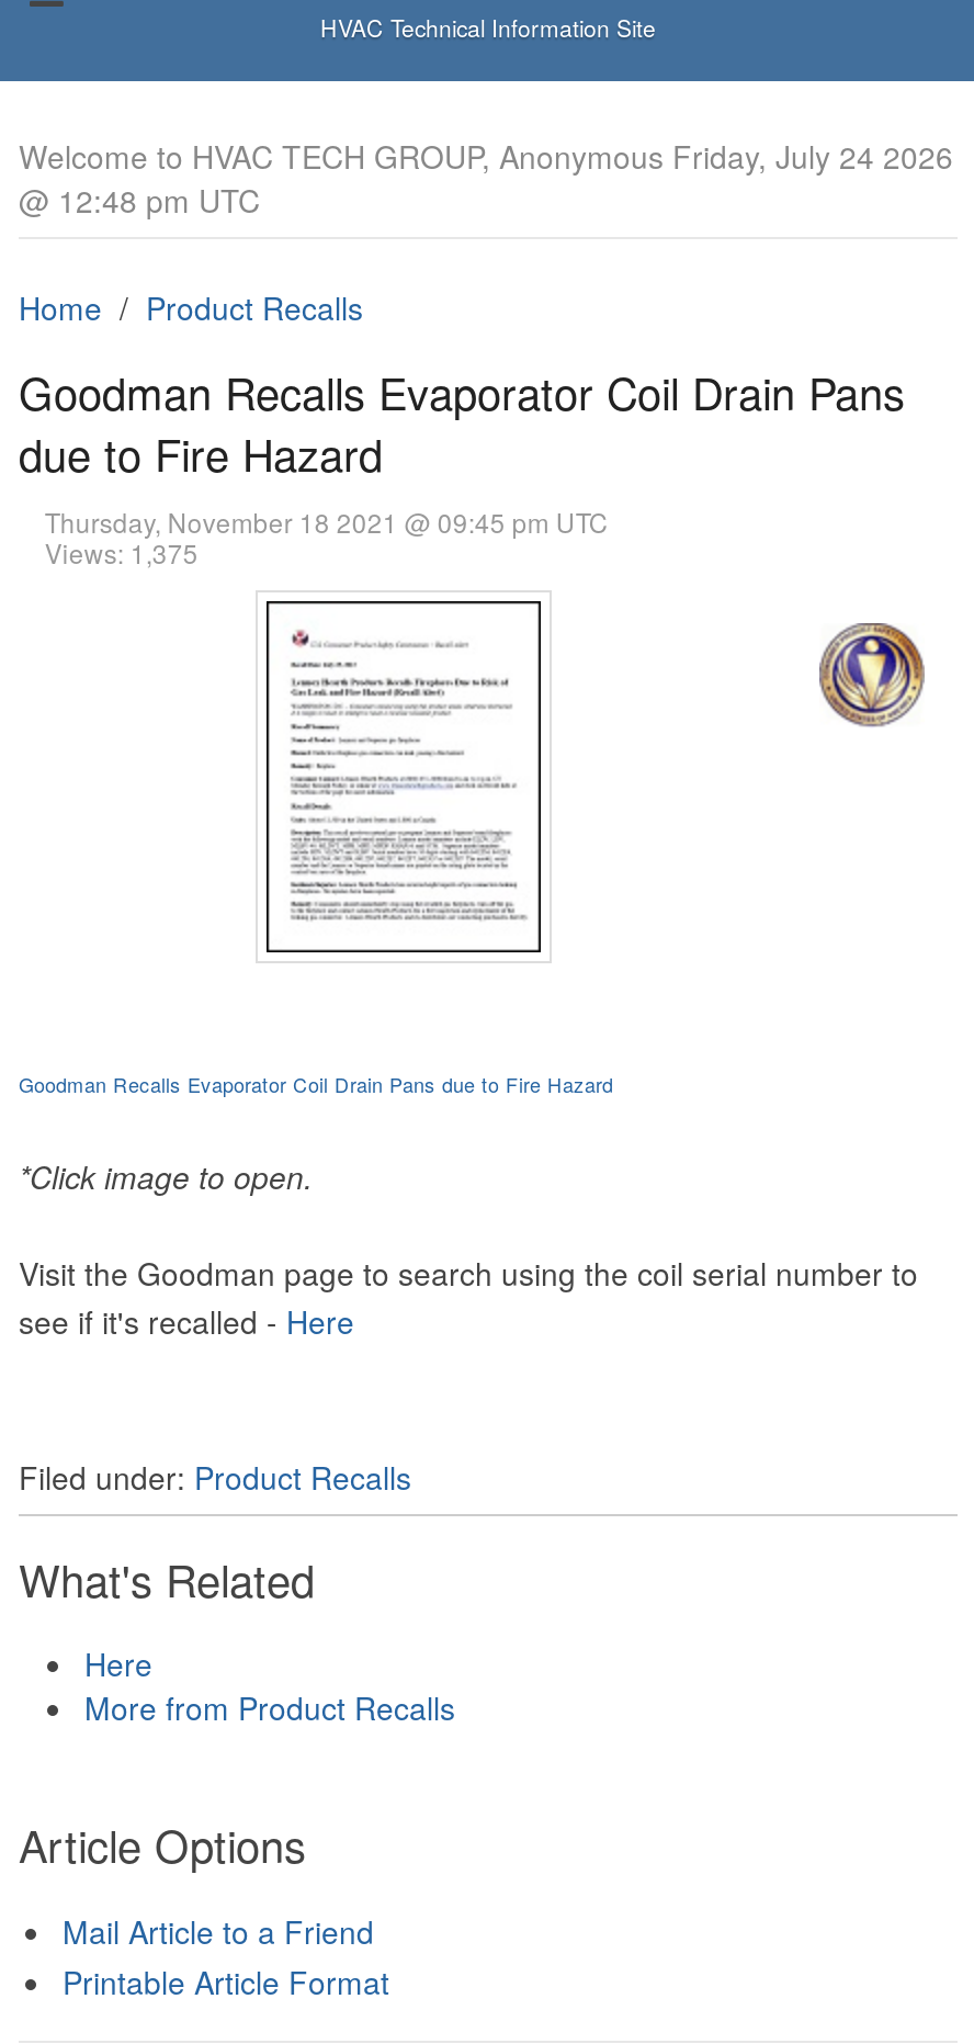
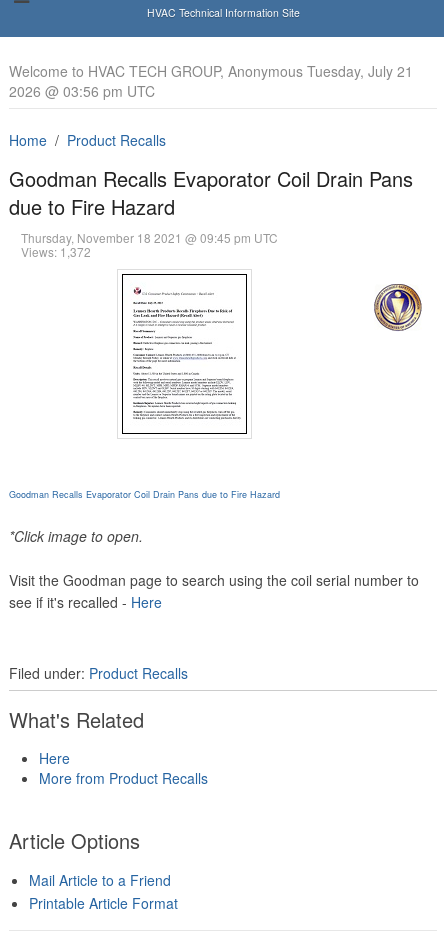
- Welcome to HVAC TECH GROUP, Anonymous Friday, July 24 2026
- @ 12:48 pm UTC
+ Welcome to HVAC TECH GROUP, Anonymous Tuesday, July 21
+ 2026 @ 03:56 pm UTC

- Views: 1,375
+ Views: 1,372
